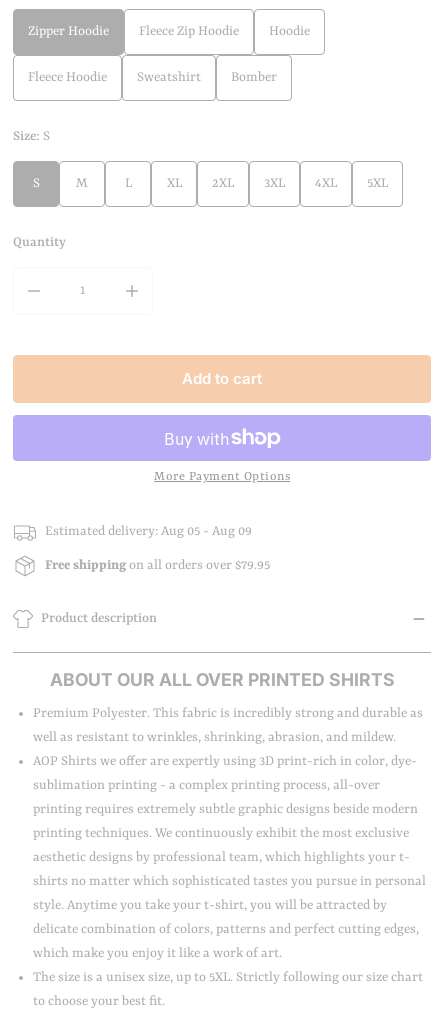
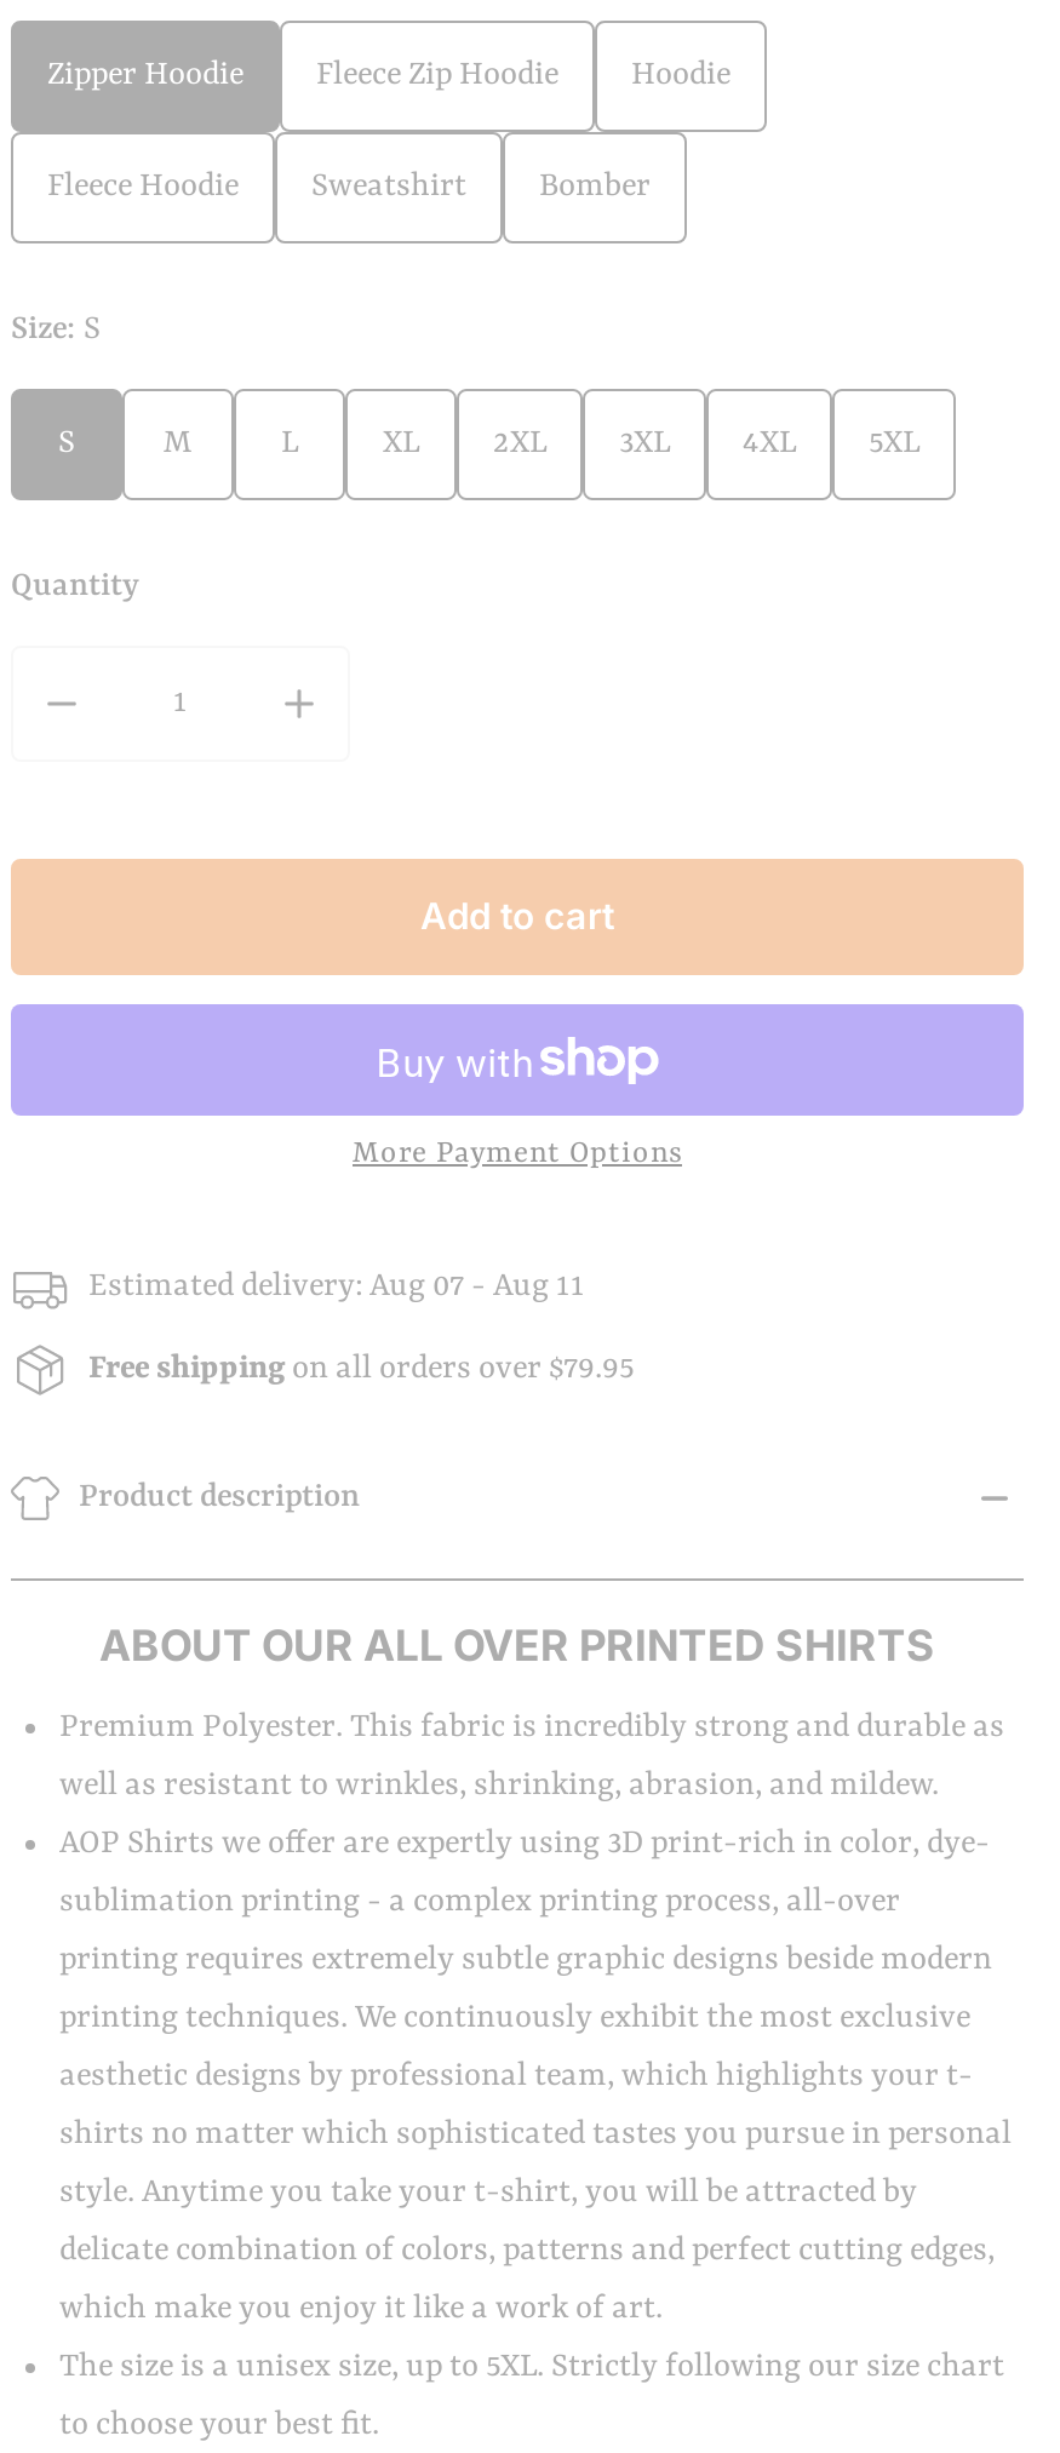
- Estimated delivery: Aug 05 - Aug 09
+ Estimated delivery: Aug 07 - Aug 11
